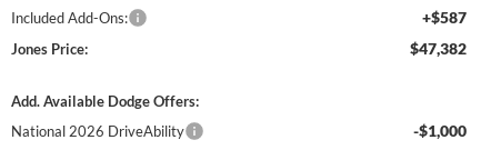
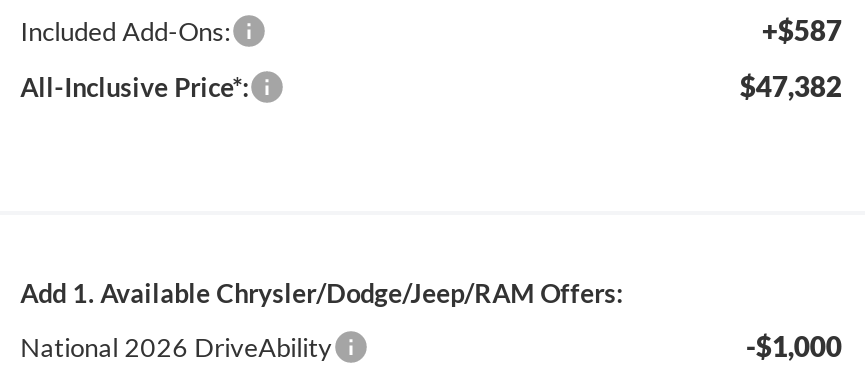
- Jones Price:
+ All-Inclusive Price*:

- Add. Available Dodge Offers:
+ Add 1. Available Chrysler/Dodge/Jeep/RAM Offers:
